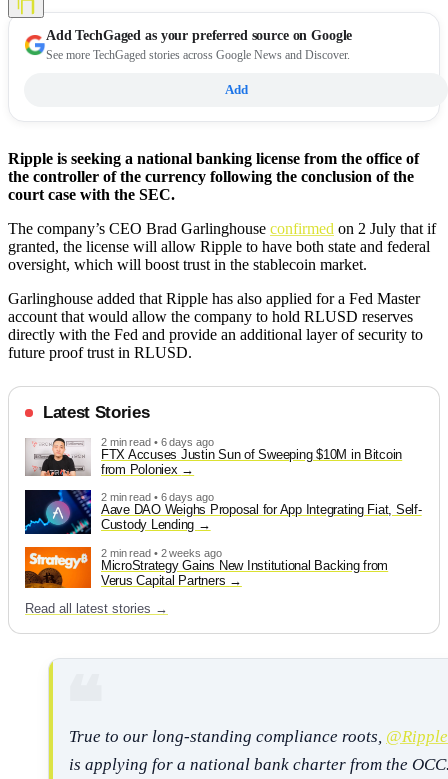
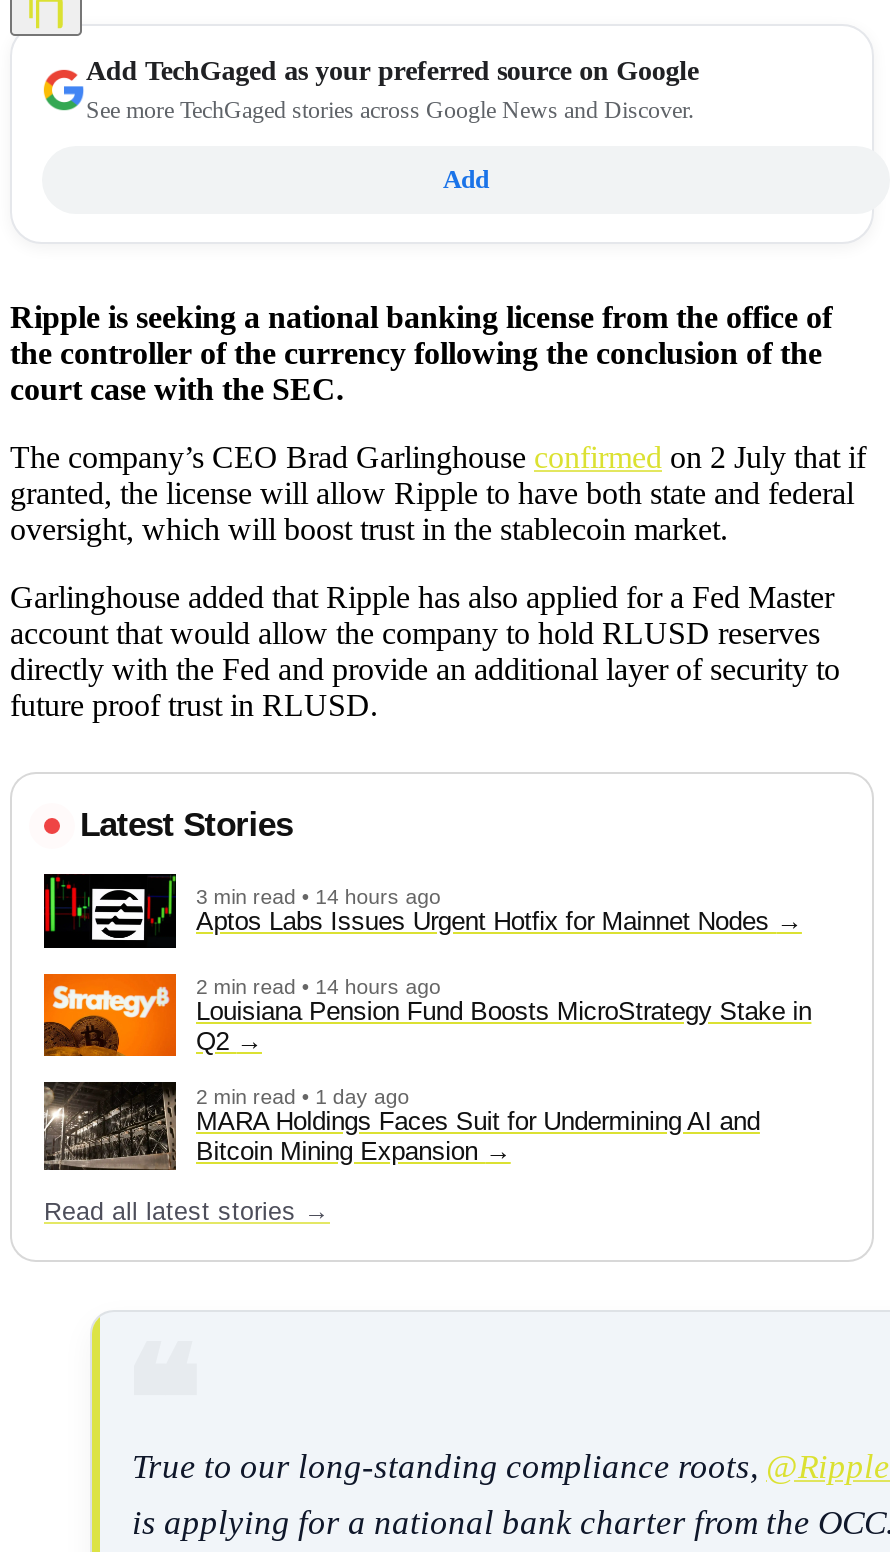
- [image]
- 2 min read • 6 days ago
- FTX Accuses Justin Sun of Sweeping $10M in Bitcoin
- from Poloniex
+ [image]
+ 3 min read • 14 hours ago
+ Aptos Labs Issues Urgent Hotfix for Mainnet Nodes

- [image]
- 2 min read • 6 days ago
- Aave DAO Weighs Proposal for App Integrating Fiat, Self-
- Custody Lending
+ [image]
+ 2 min read • 14 hours ago
+ Louisiana Pension Fund Boosts MicroStrategy Stake in
+ Q2

- [image]
- 2 min read • 2 weeks ago
- MicroStrategy Gains New Institutional Backing from
- Verus Capital Partners
+ [image]
+ 2 min read • 1 day ago
+ MARA Holdings Faces Suit for Undermining AI and
+ Bitcoin Mining Expansion
